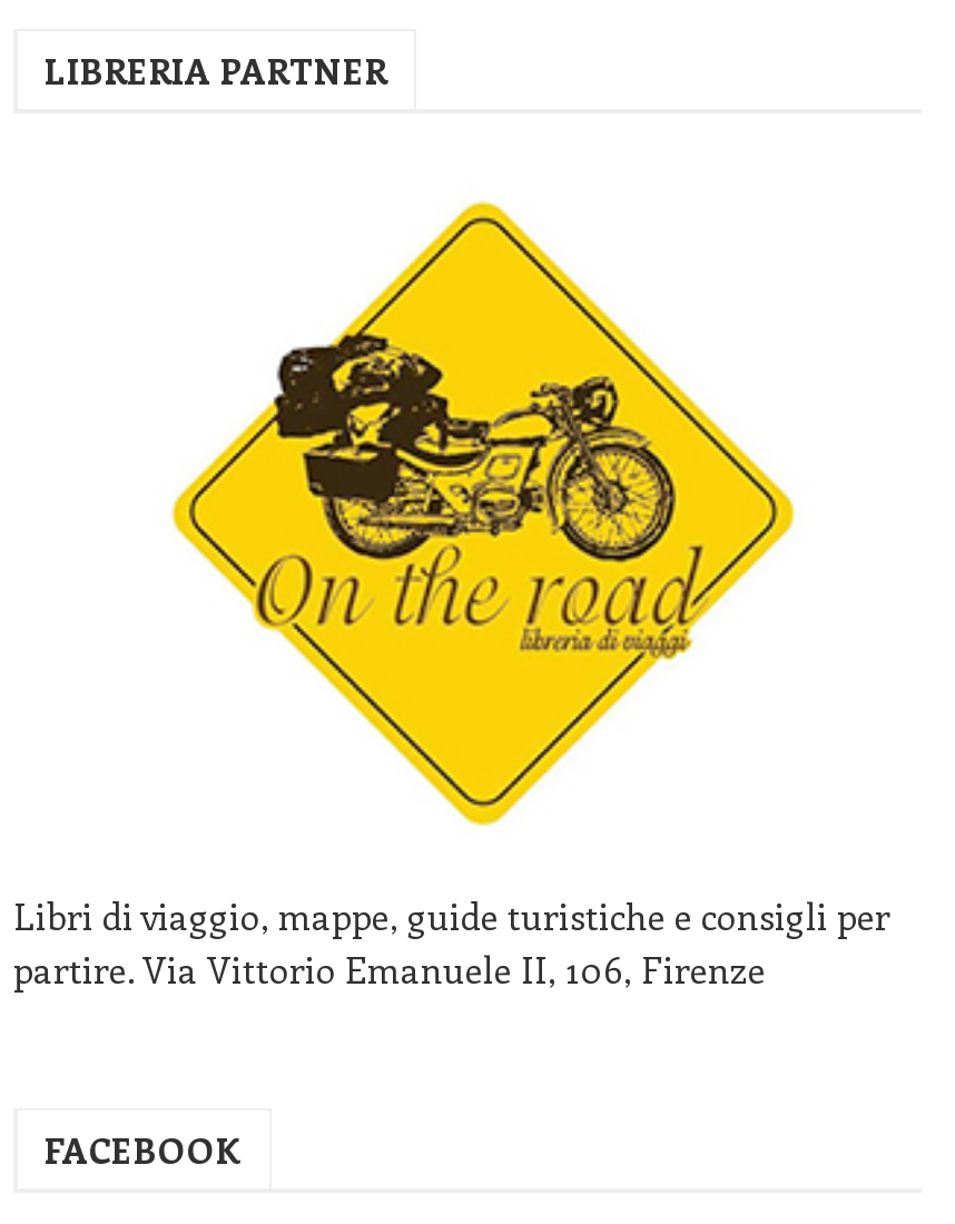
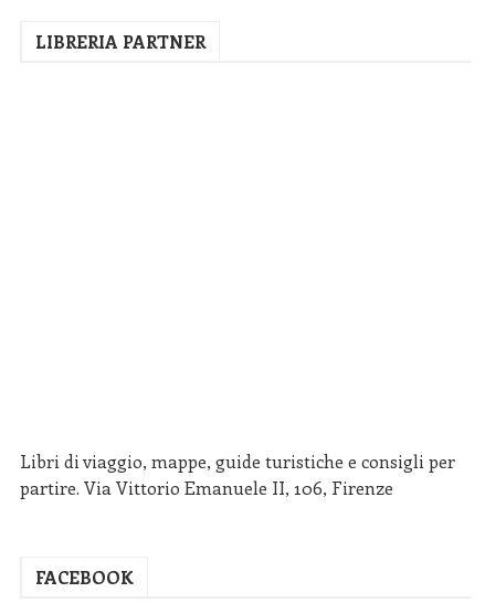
- [image]
